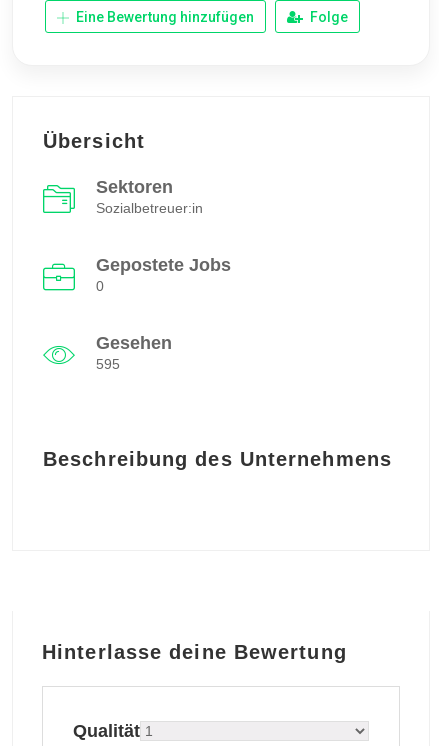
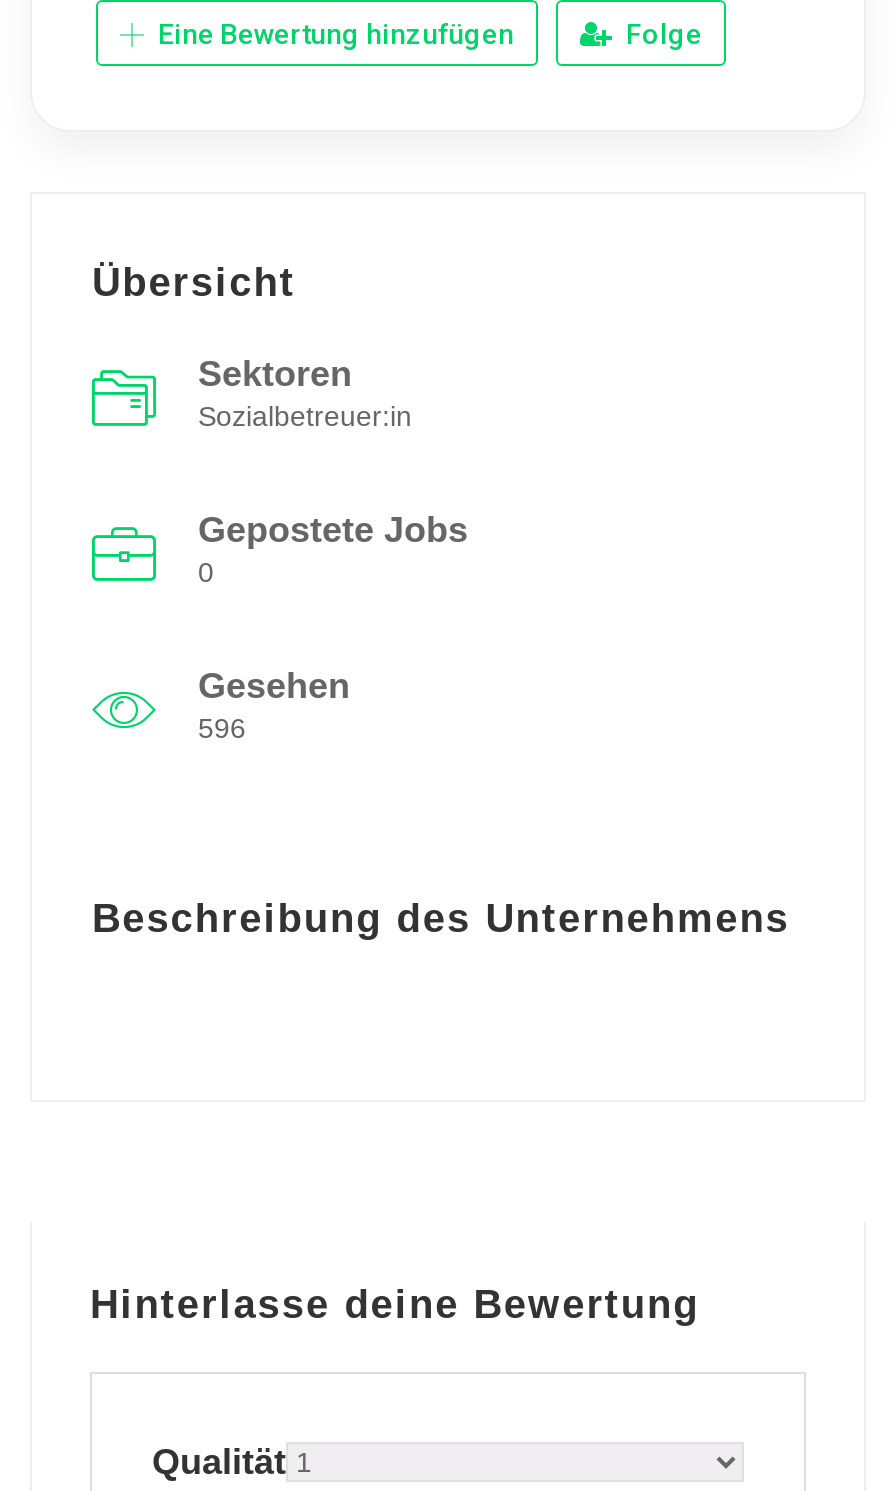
- 595
+ 596
